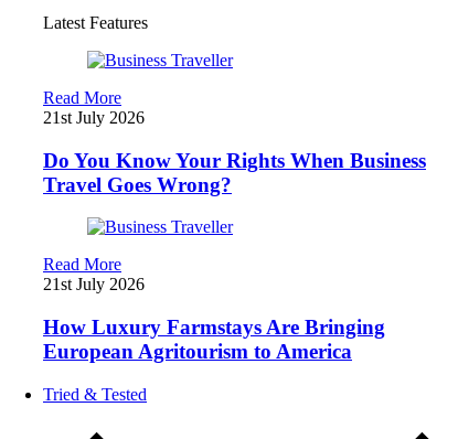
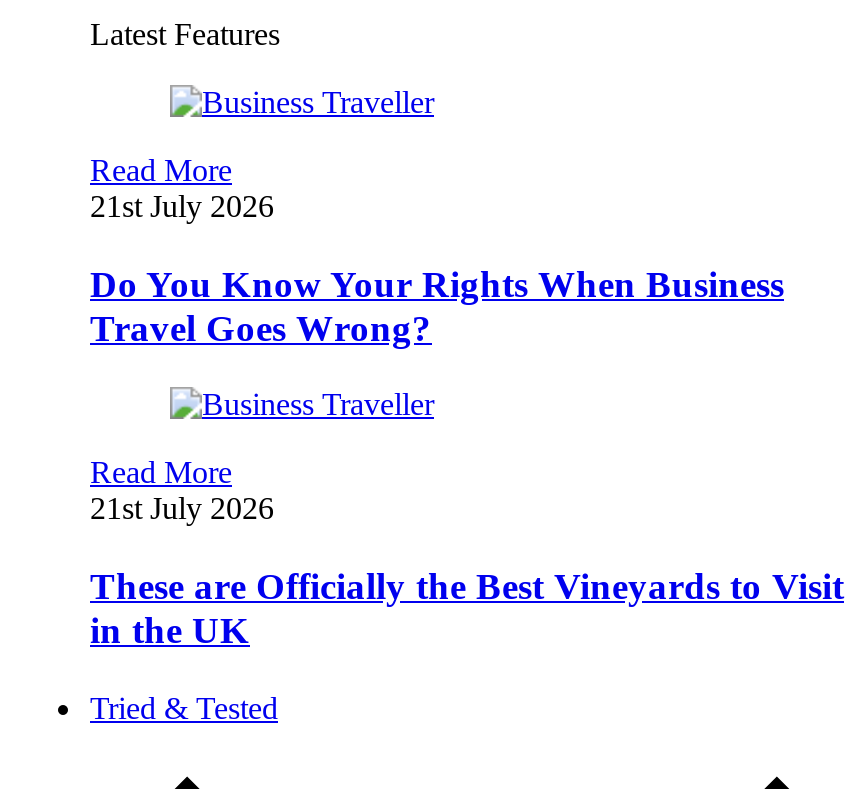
- How Luxury Farmstays Are Bringing
- European Agritourism to America
+ These are Officially the Best Vineyards to Visit
+ in the UK
